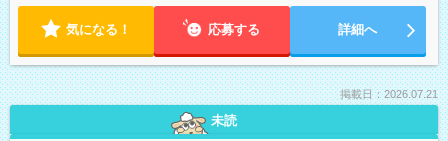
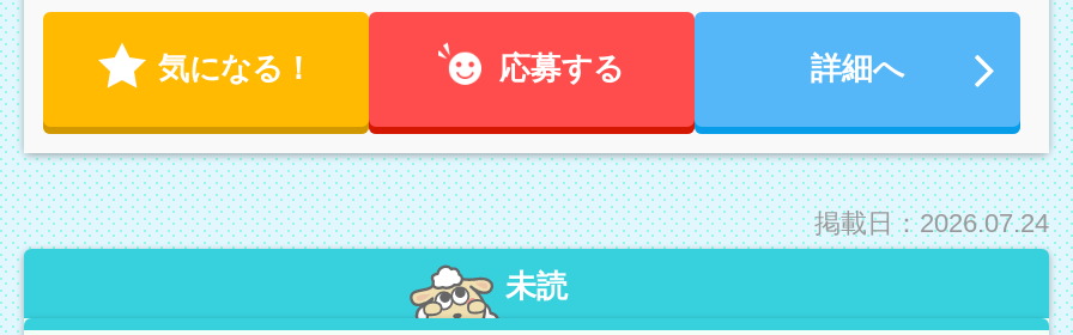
- 掲載日：2026.07.21
+ 掲載日：2026.07.24
